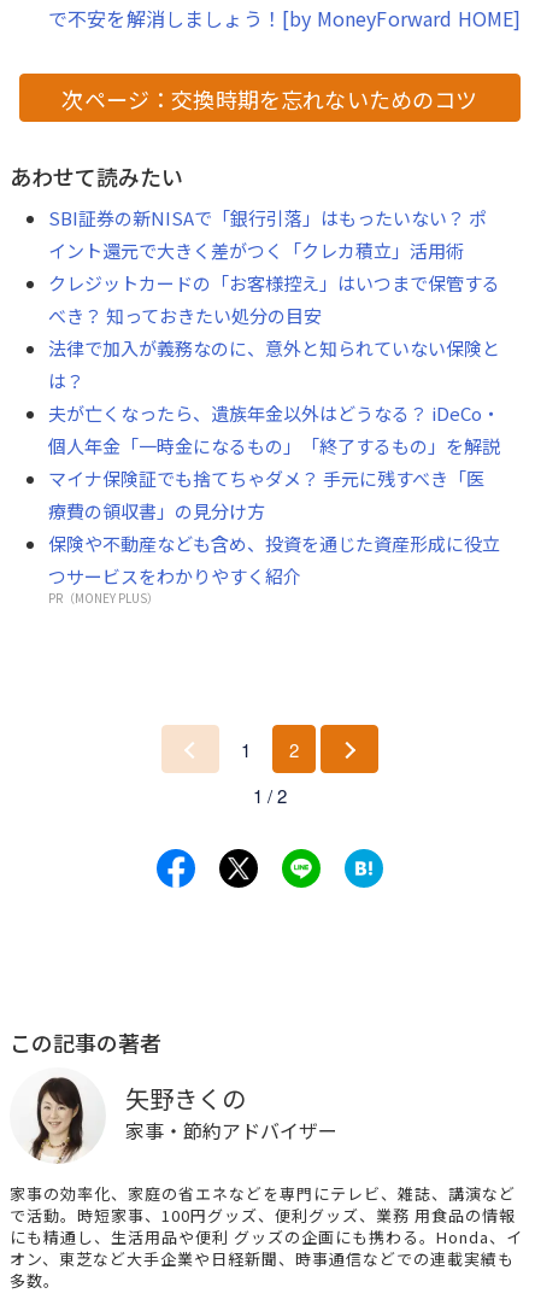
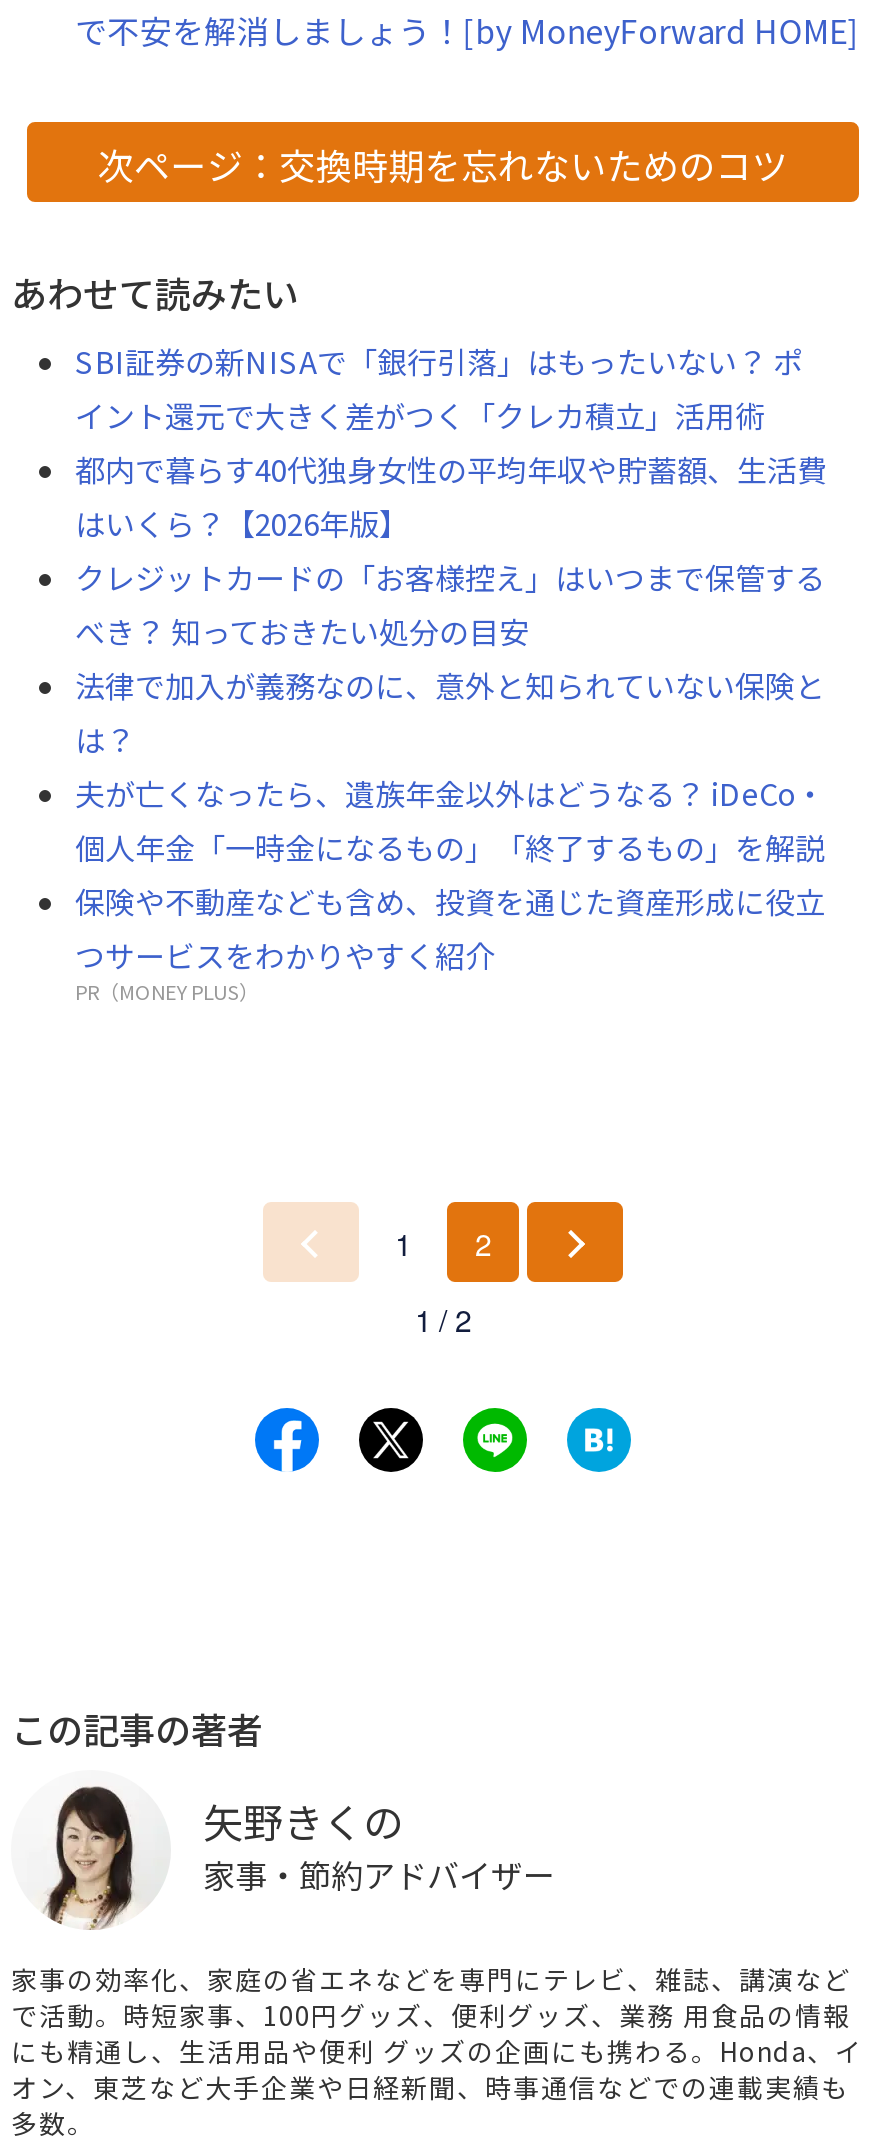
+ 都内で暮らす40代独身女性の平均年収や貯蓄額、生活費
+ はいくら？【2026年版】

moved down: クレジットカードの「お客様控え」はいつまで保管する | べき？ 知っておきたい処分の目安 | 法律で加入が義務なのに、意外と知られていない保険と | は？ | 夫が亡くなったら、遺族年金以外はどうなる？ iDeCo・ | 個人年金「一時金になるもの」「終了するもの」を解説

- マイナ保険証でも捨てちゃダメ？ 手元に残すべき「医
- 療費の領収書」の見分け方
